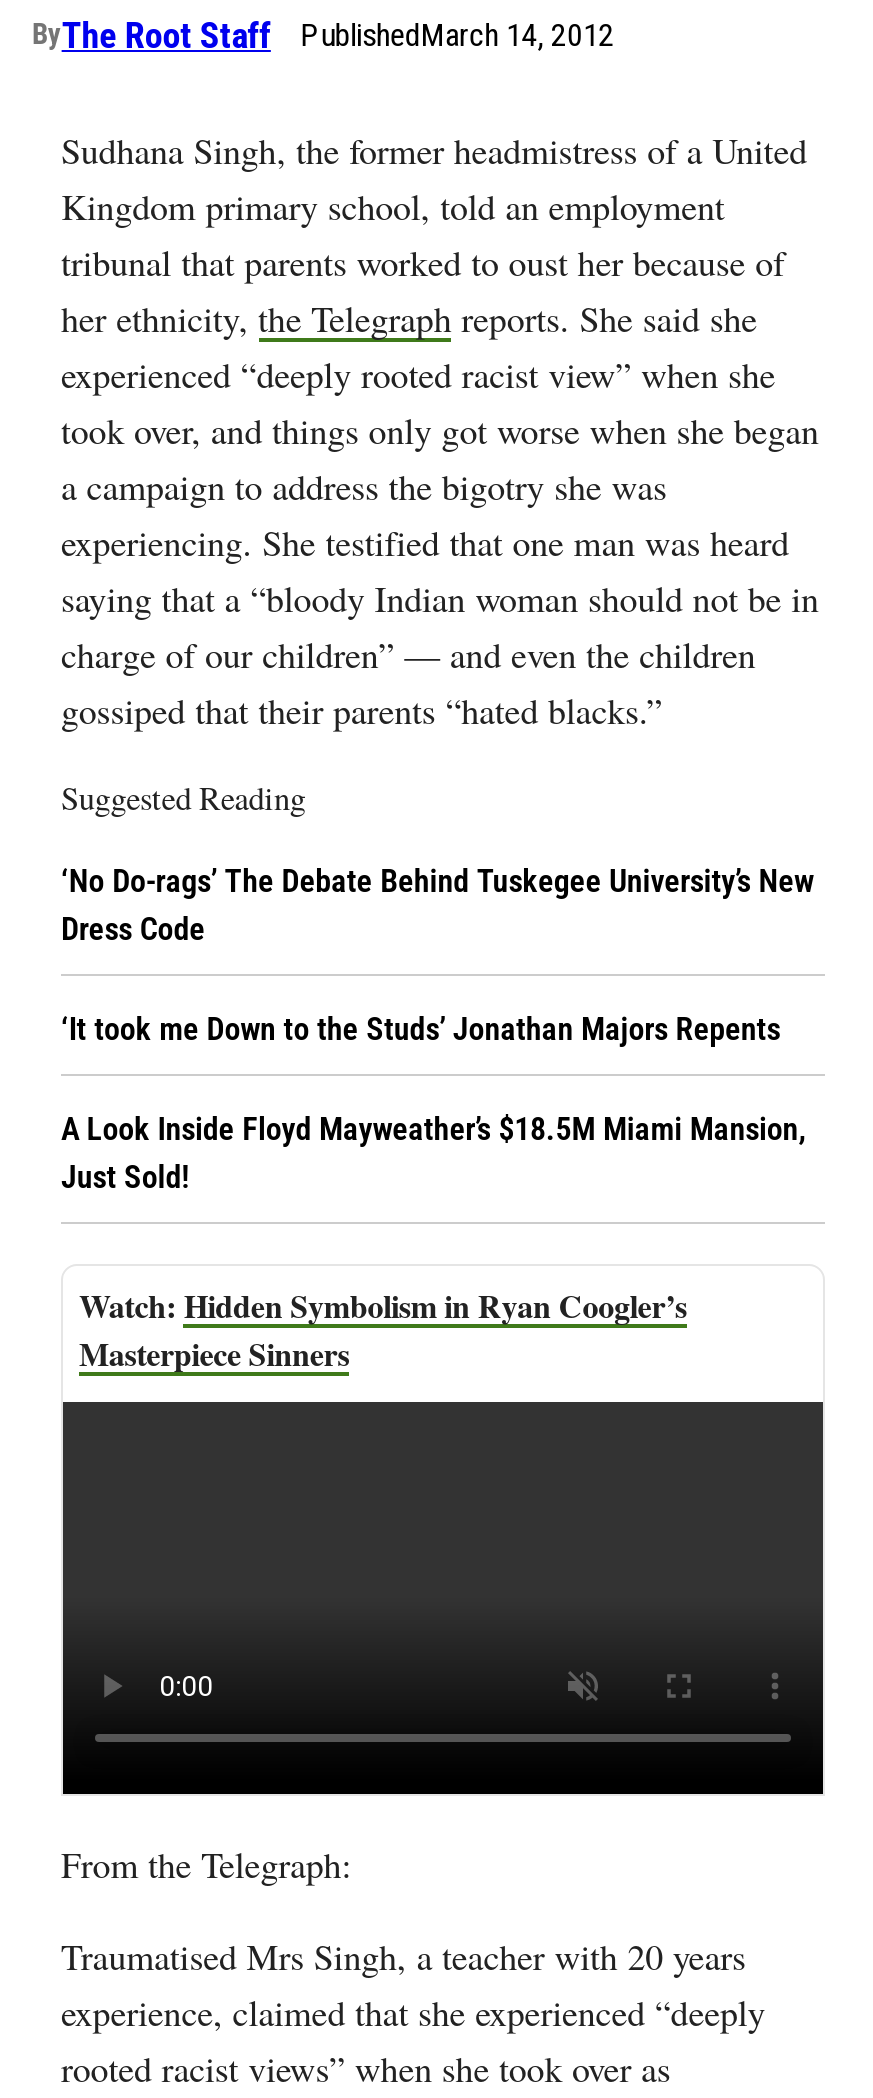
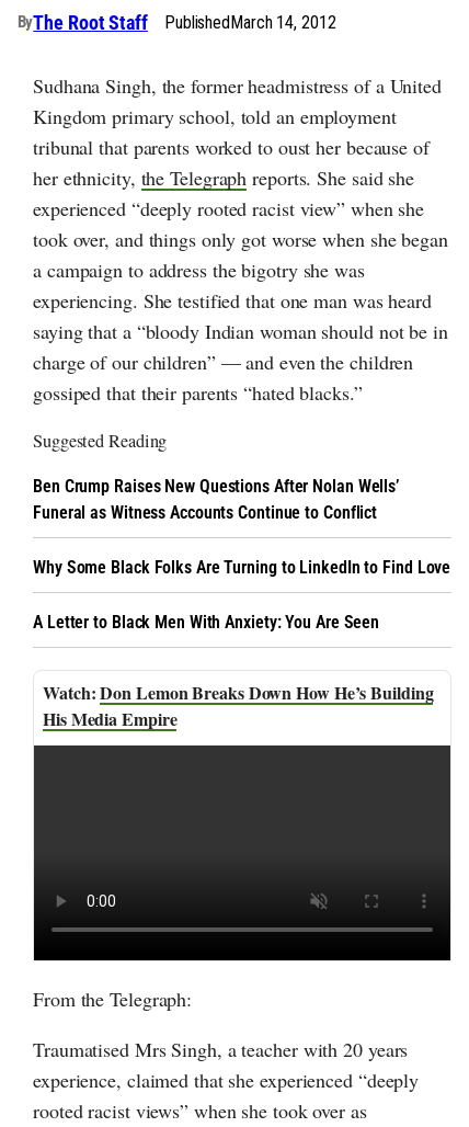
- ‘No Do-rags’ The Debate Behind Tuskegee University’s New
- Dress Code
+ Ben Crump Raises New Questions After Nolan Wells’
+ Funeral as Witness Accounts Continue to Conflict

- ‘It took me Down to the Studs’ Jonathan Majors Repents
+ Why Some Black Folks Are Turning to LinkedIn to Find Love

- A Look Inside Floyd Mayweather’s $18.5M Miami Mansion,
- Just Sold!
+ A Letter to Black Men With Anxiety: You Are Seen

- Hidden Symbolism in Ryan Coogler’s
- Masterpiece Sinners
+ Don Lemon Breaks Down How He’s Building
+ His Media Empire
